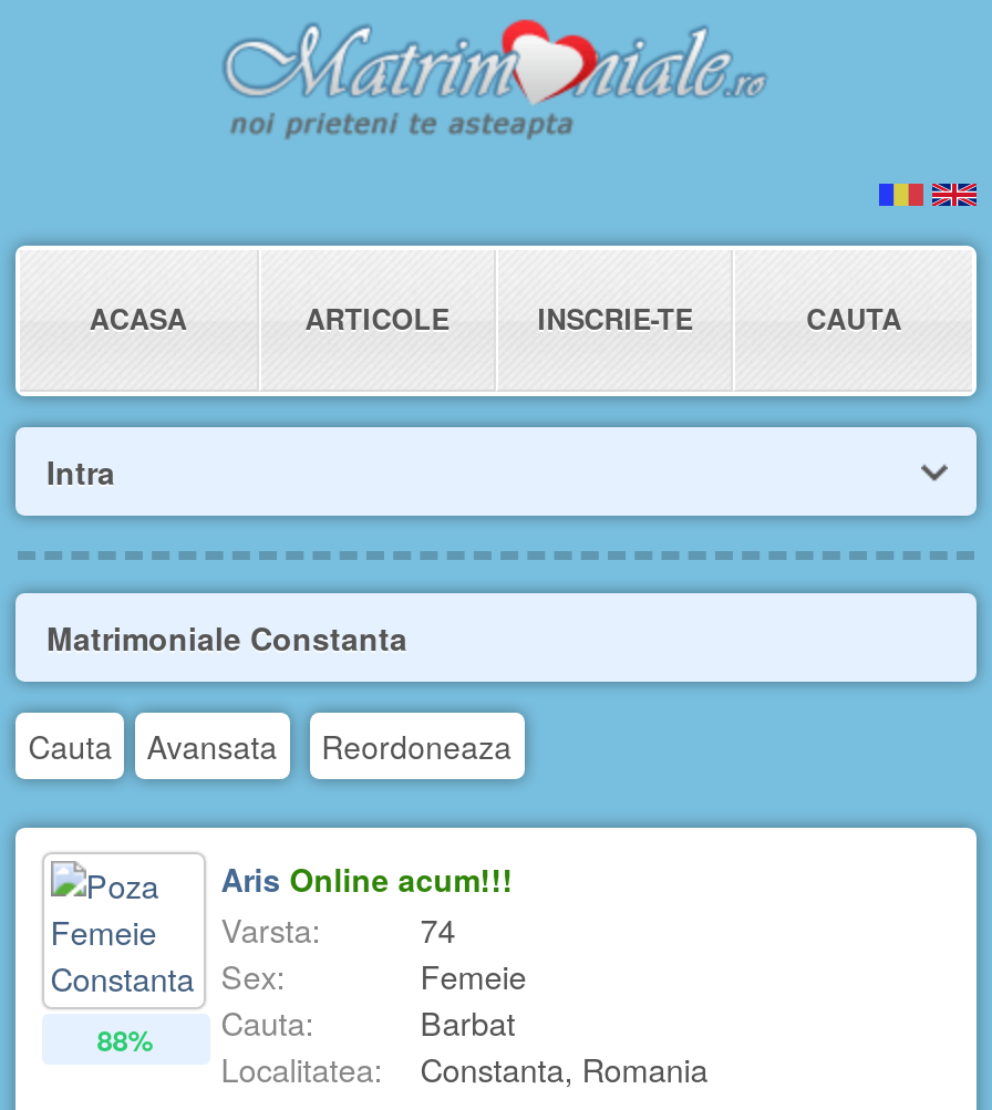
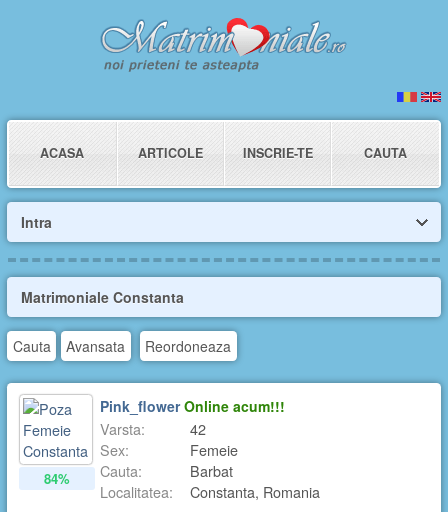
- Aris Online acum!!!
+ Pink_flower Online acum!!!

- 74
+ 42

- 88% Cauta:
+ 84% Cauta:
